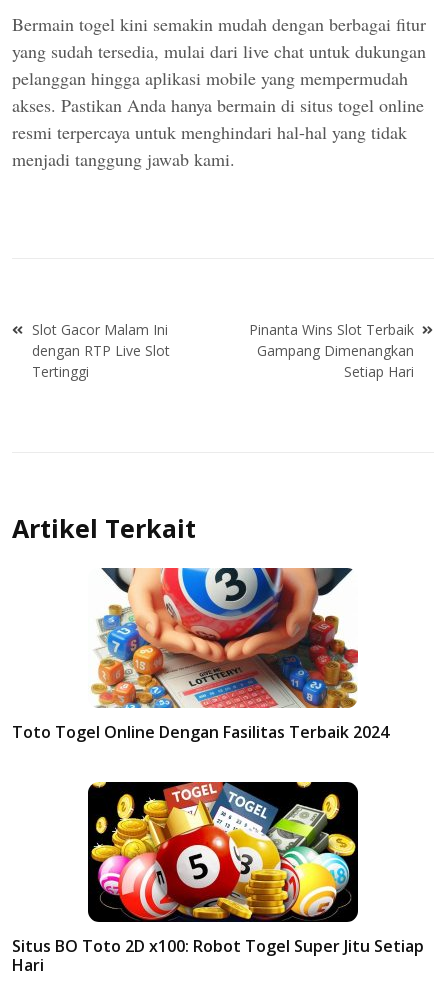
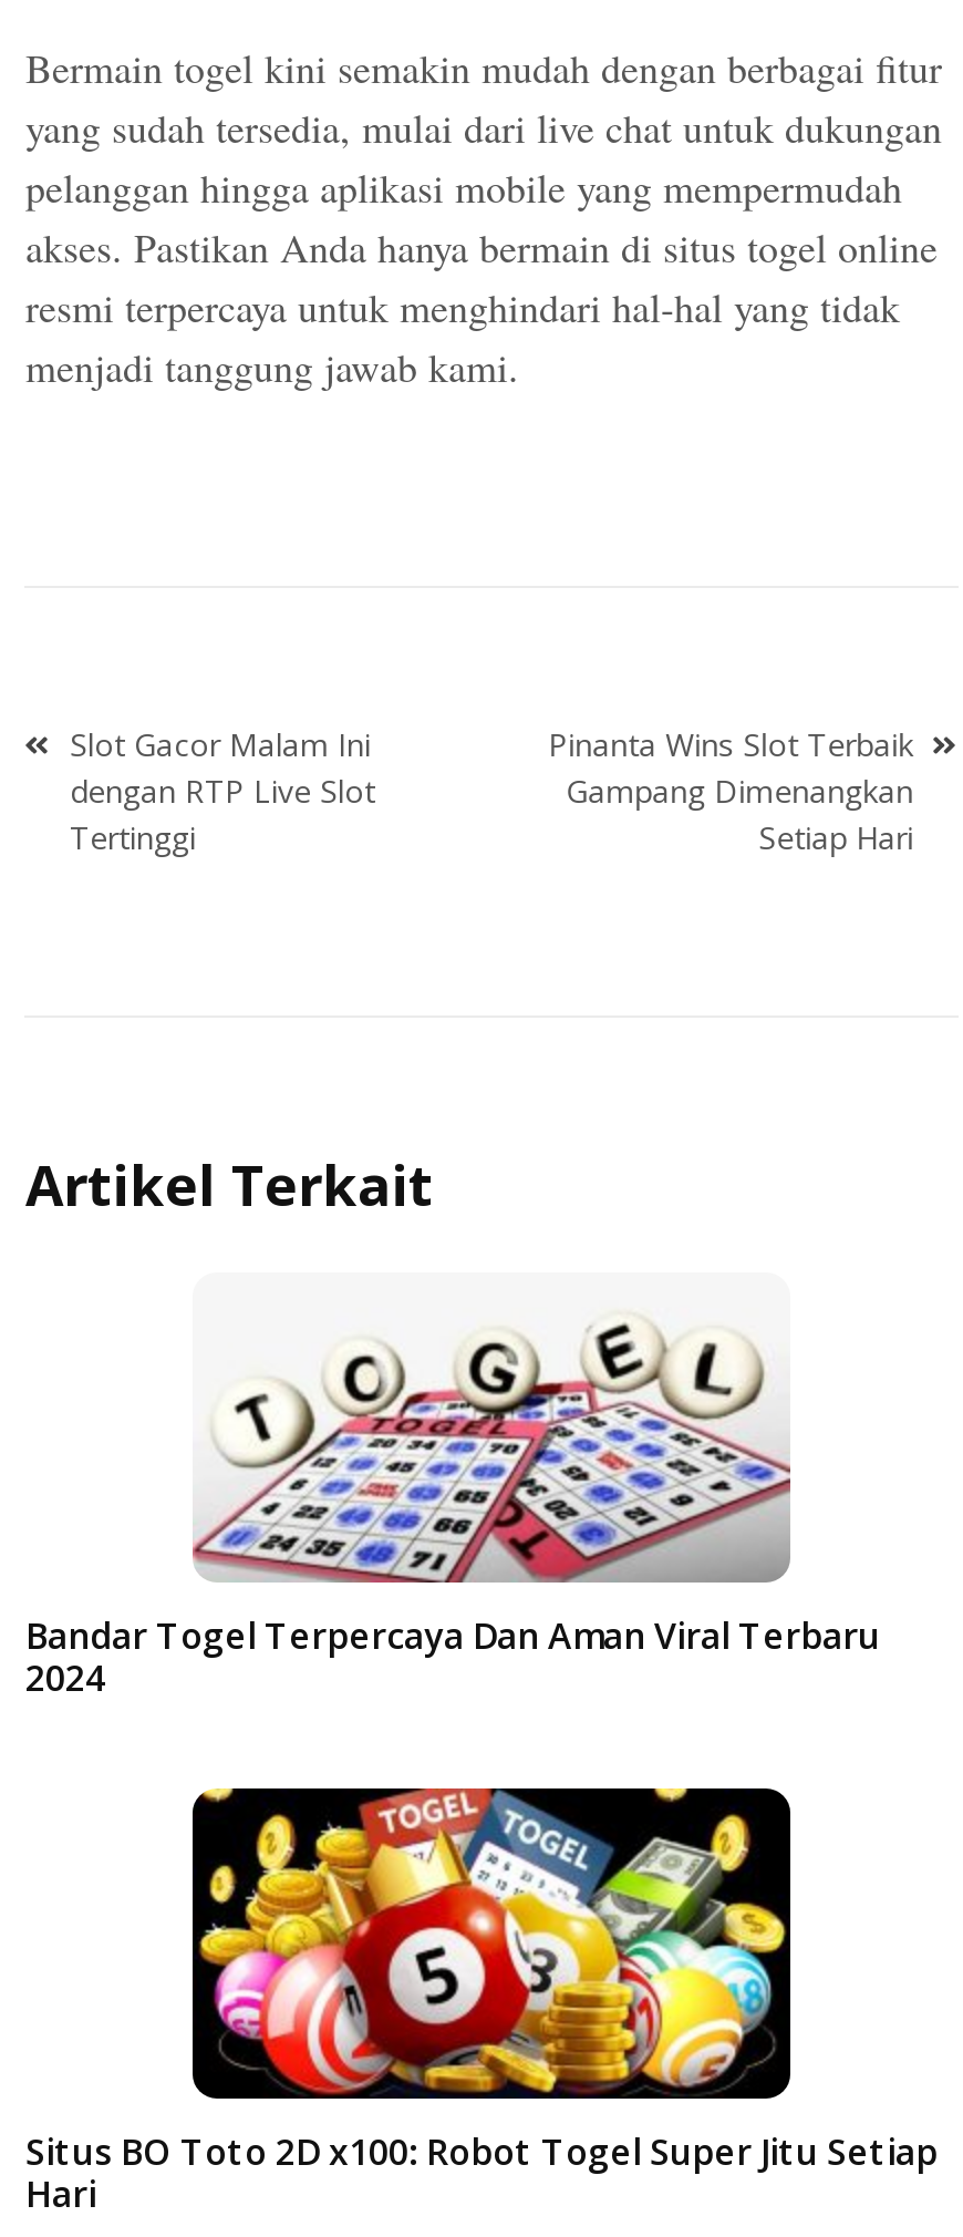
- [image]
- Toto Togel Online Dengan Fasilitas Terbaik 2024
+ [image]
+ Bandar Togel Terpercaya Dan Aman Viral Terbaru
+ 2024
